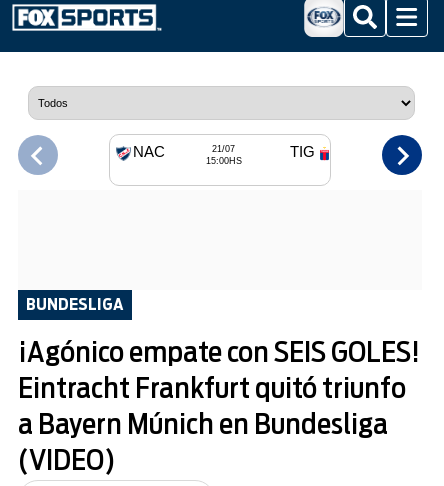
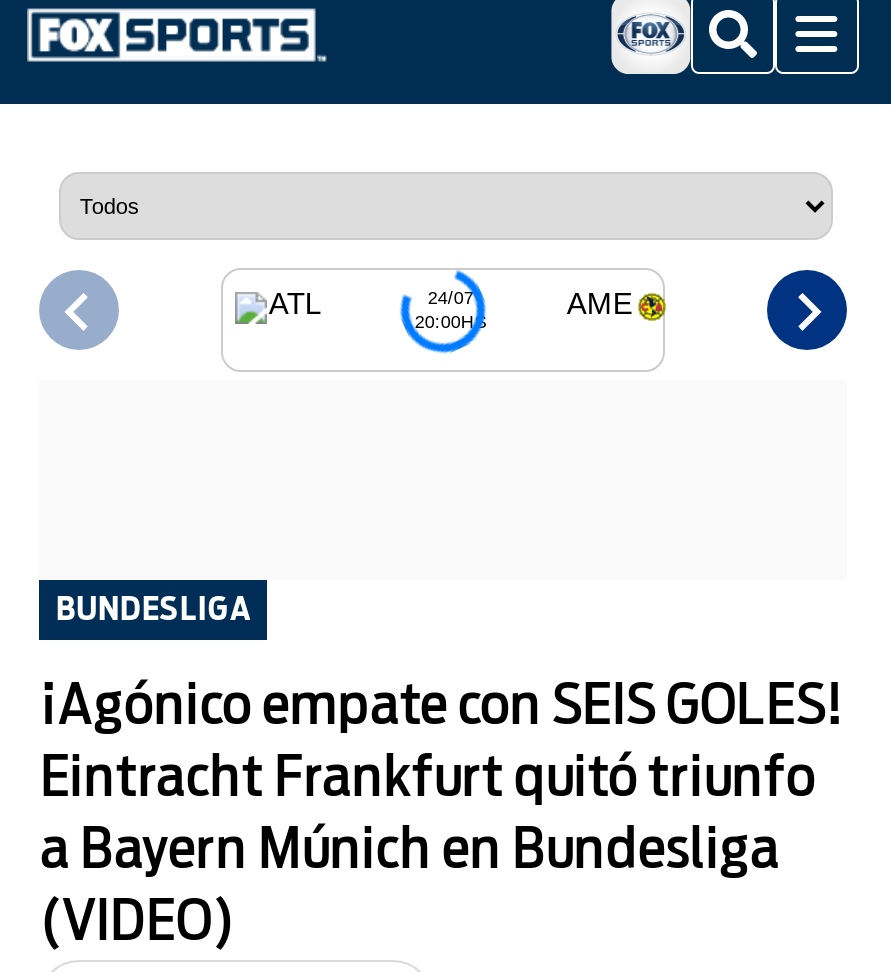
- NAC
- 21/07
- 15:00HS
+ ATL
+ 24/07
+ 20:00HS

- TIG
+ AME
